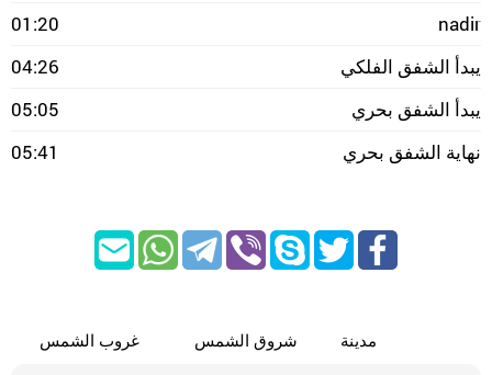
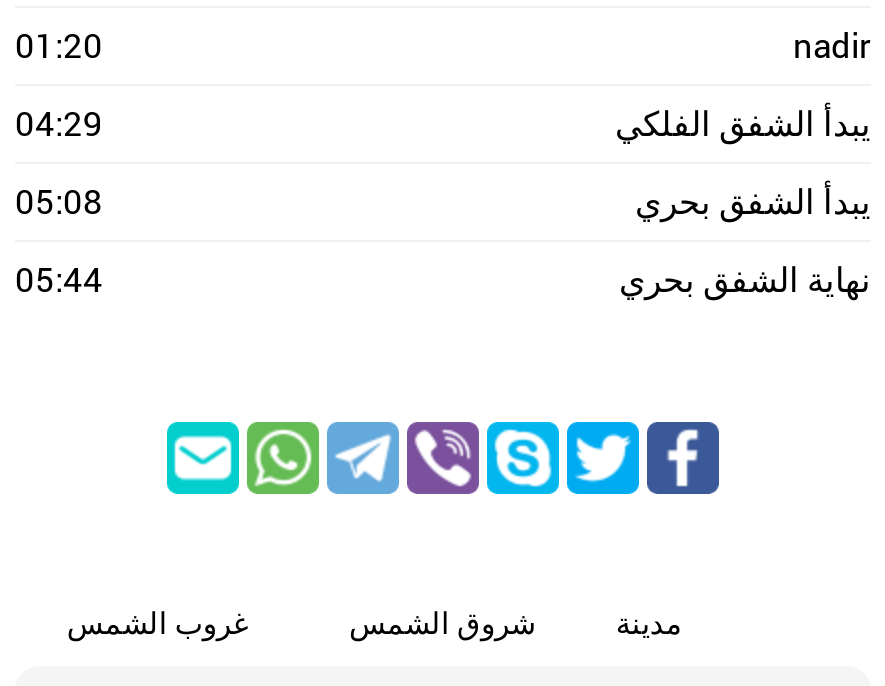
- 04:26
+ 04:29

- 05:05
+ 05:08

- 05:41
+ 05:44
